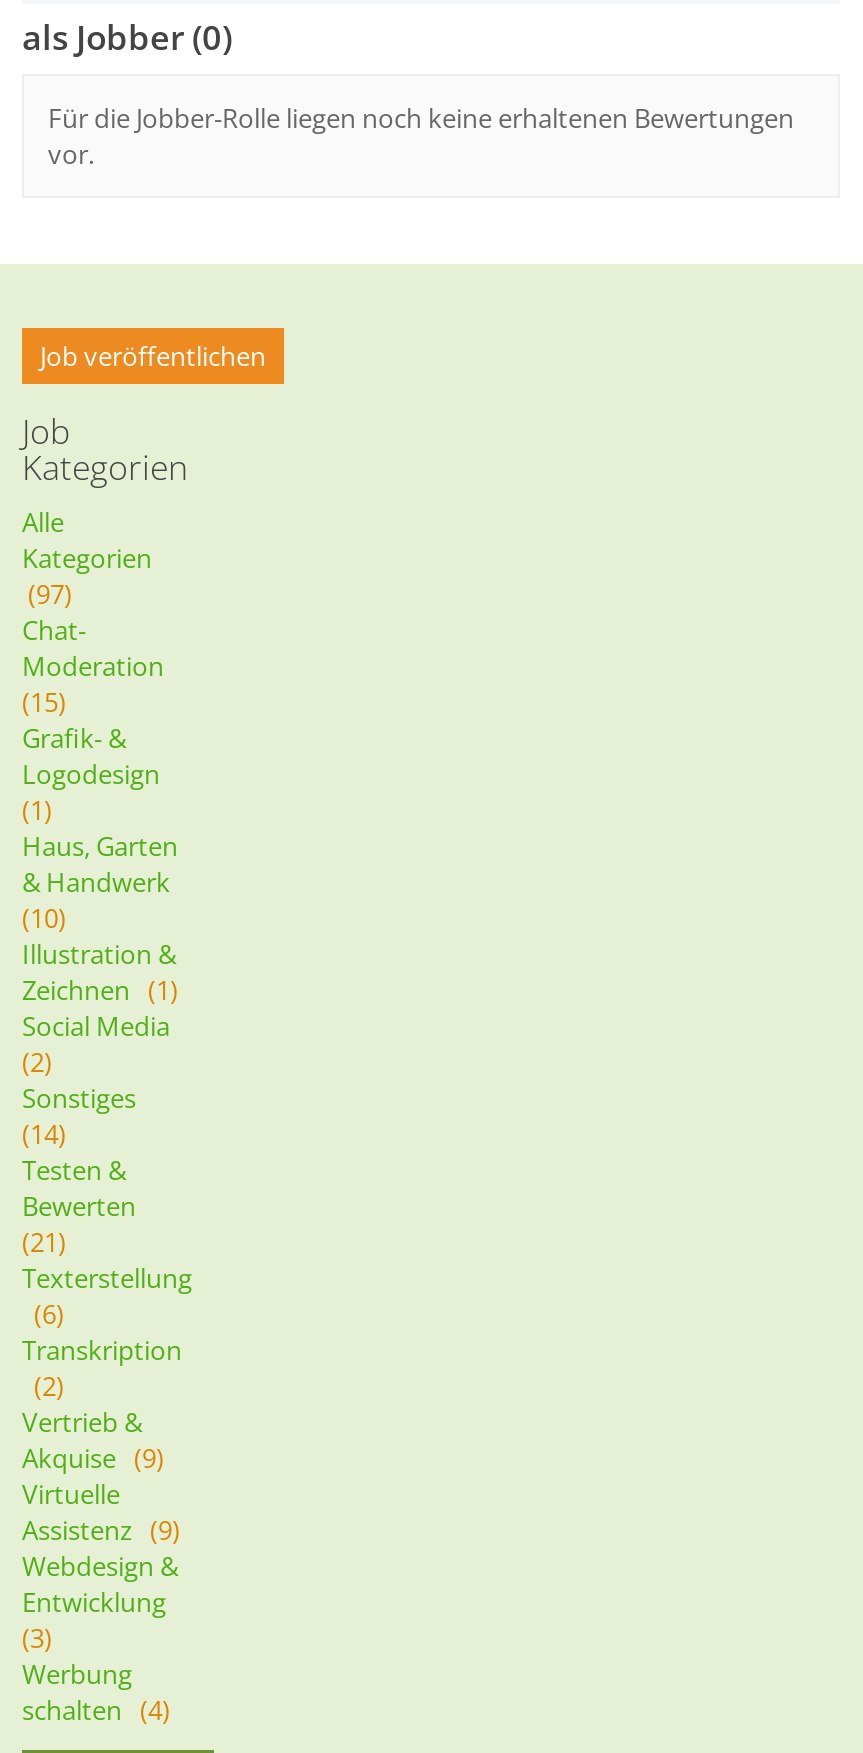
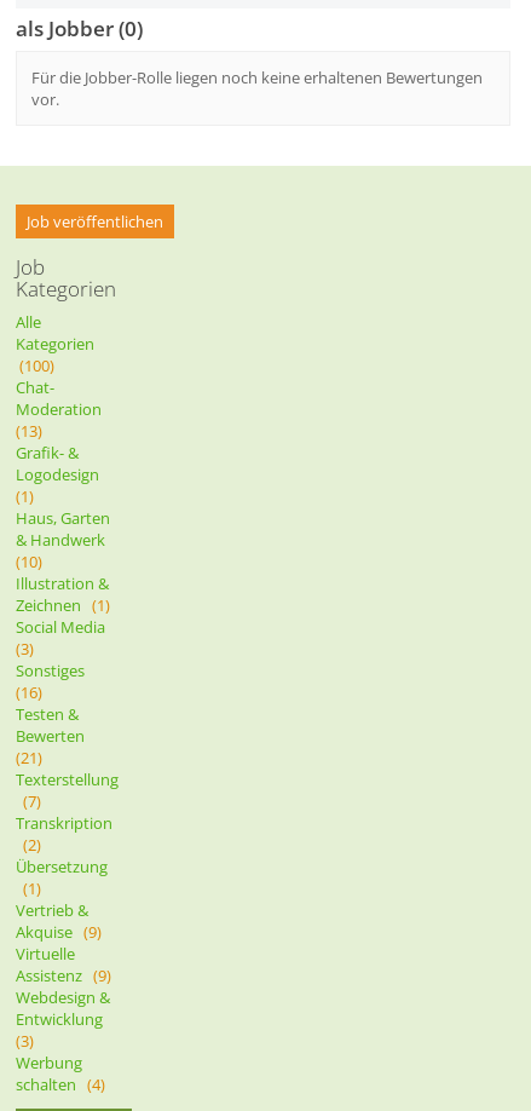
- (97)
+ (100)

- (15)
+ (13)

- (2)
+ (3)

- (14)
+ (16)

- (6)
+ (7)

+ Übersetzung
+ (1)
